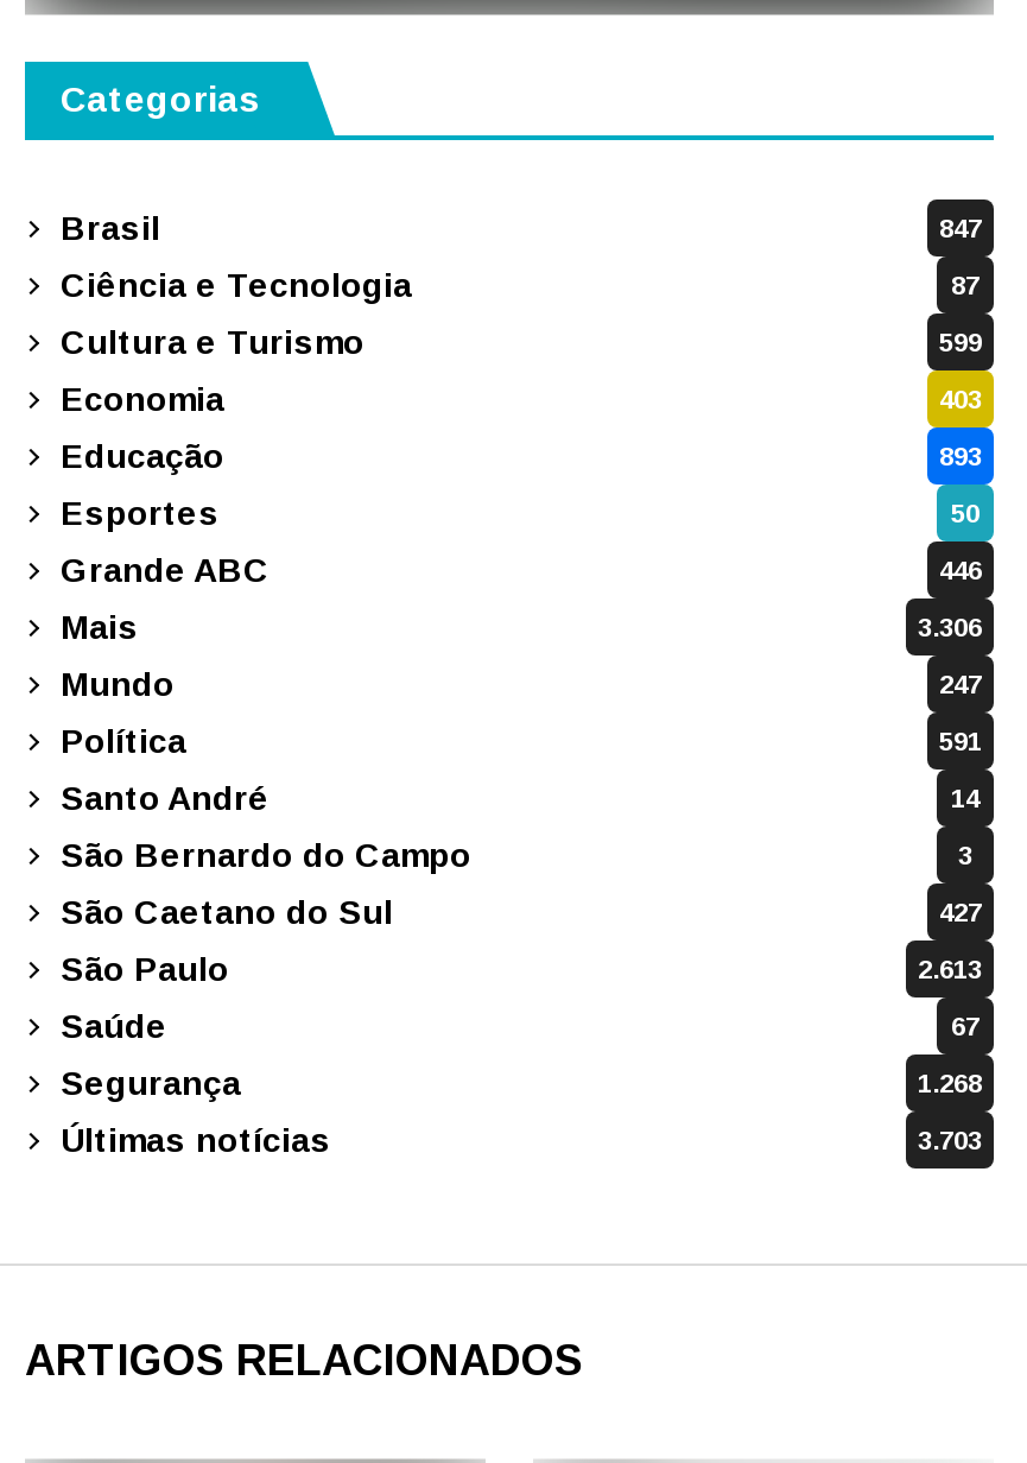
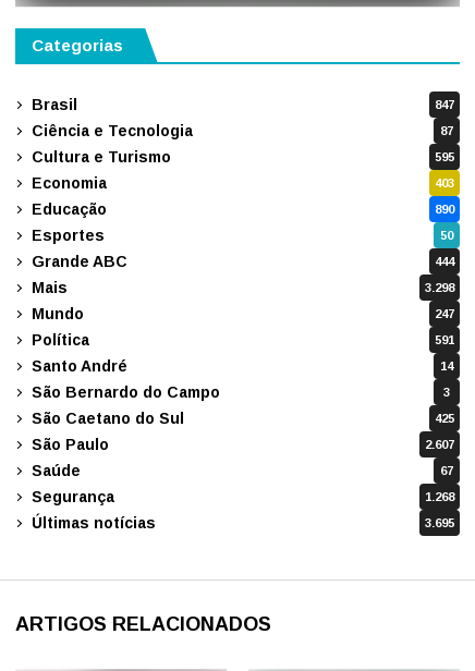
- 599
+ 595

- 893
+ 890

- 446
+ 444

- 3.306
+ 3.298

- 427
+ 425

- 2.613
+ 2.607

- 3.703
+ 3.695
